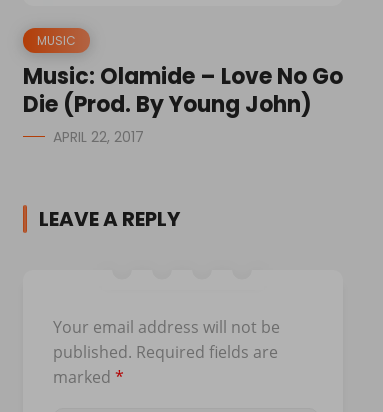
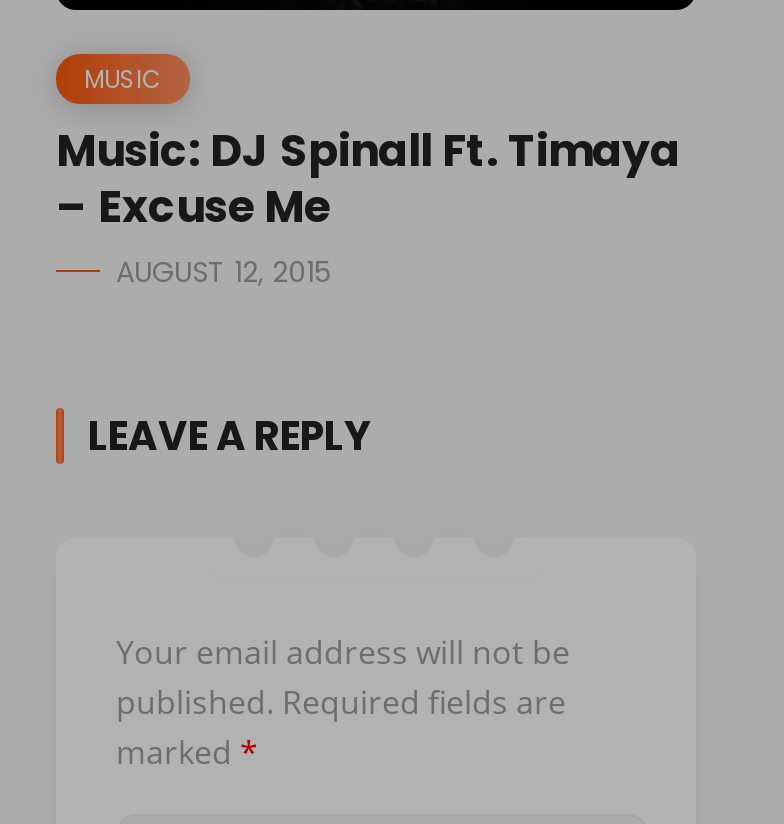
- Music: Olamide – Love No Go
- Die (Prod. By Young John)
- APRIL 22, 2017
+ Music: DJ Spinall Ft. Timaya
+ – Excuse Me
+ AUGUST 12, 2015
